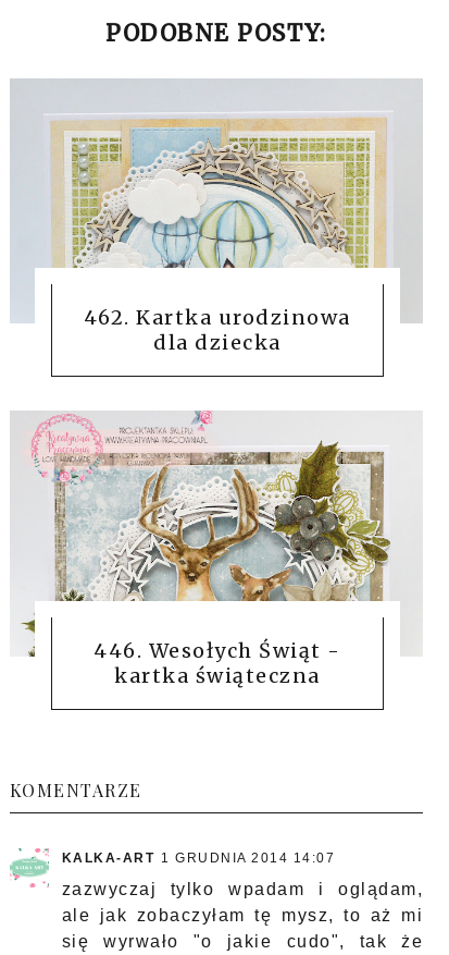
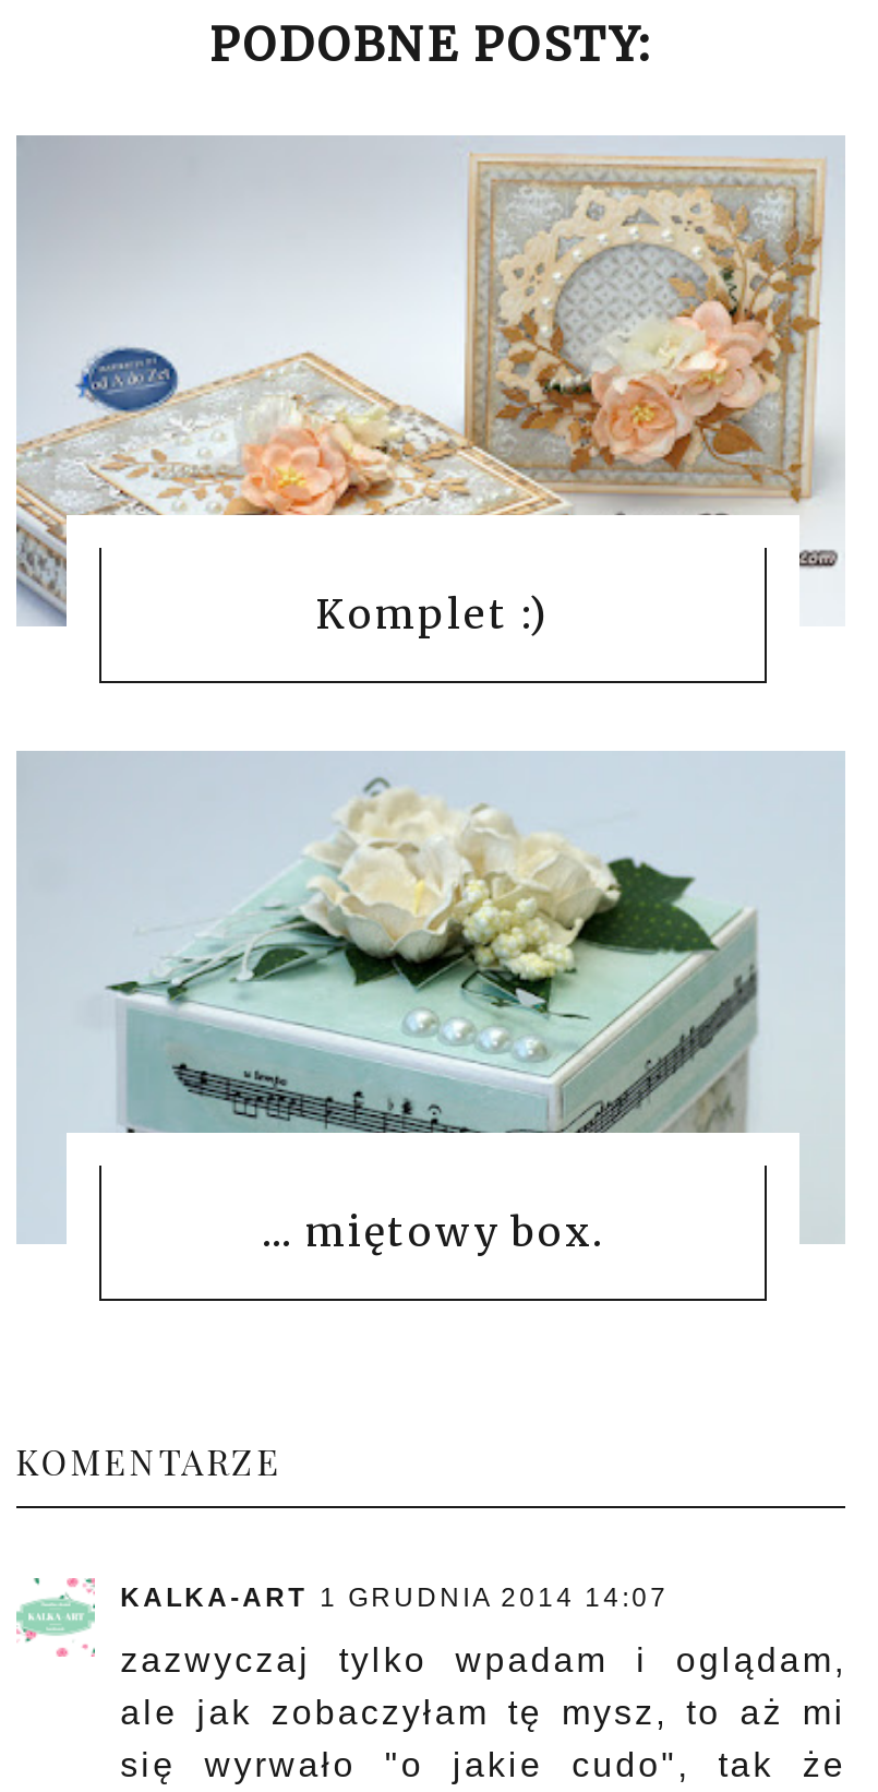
- [image]
- 462. Kartka urodzinowa
- dla dziecka
+ [image]
+ Komplet :)

- [image]
- 446. Wesołych Świąt -
- kartka świąteczna
+ [image]
+ ... miętowy box.
